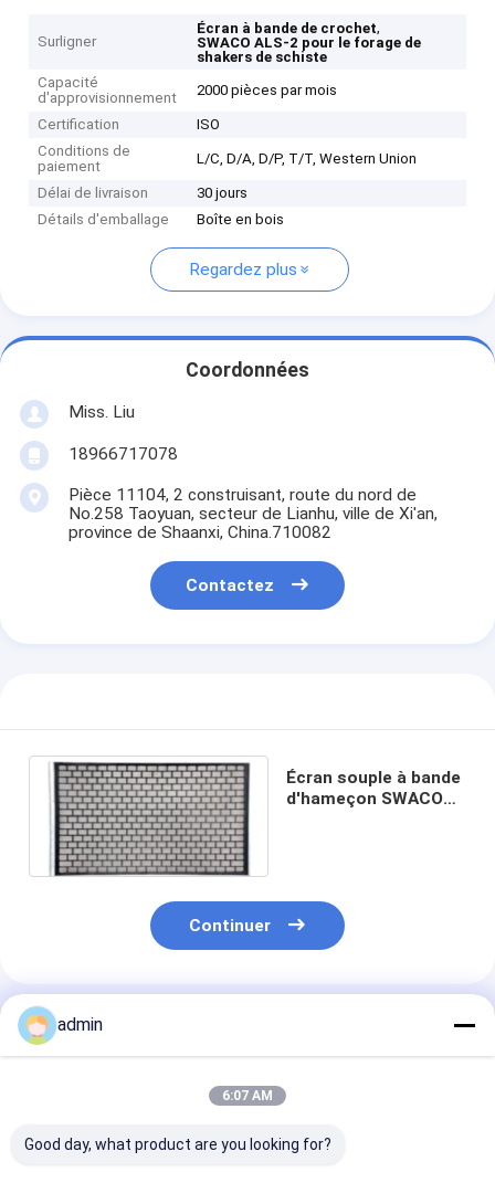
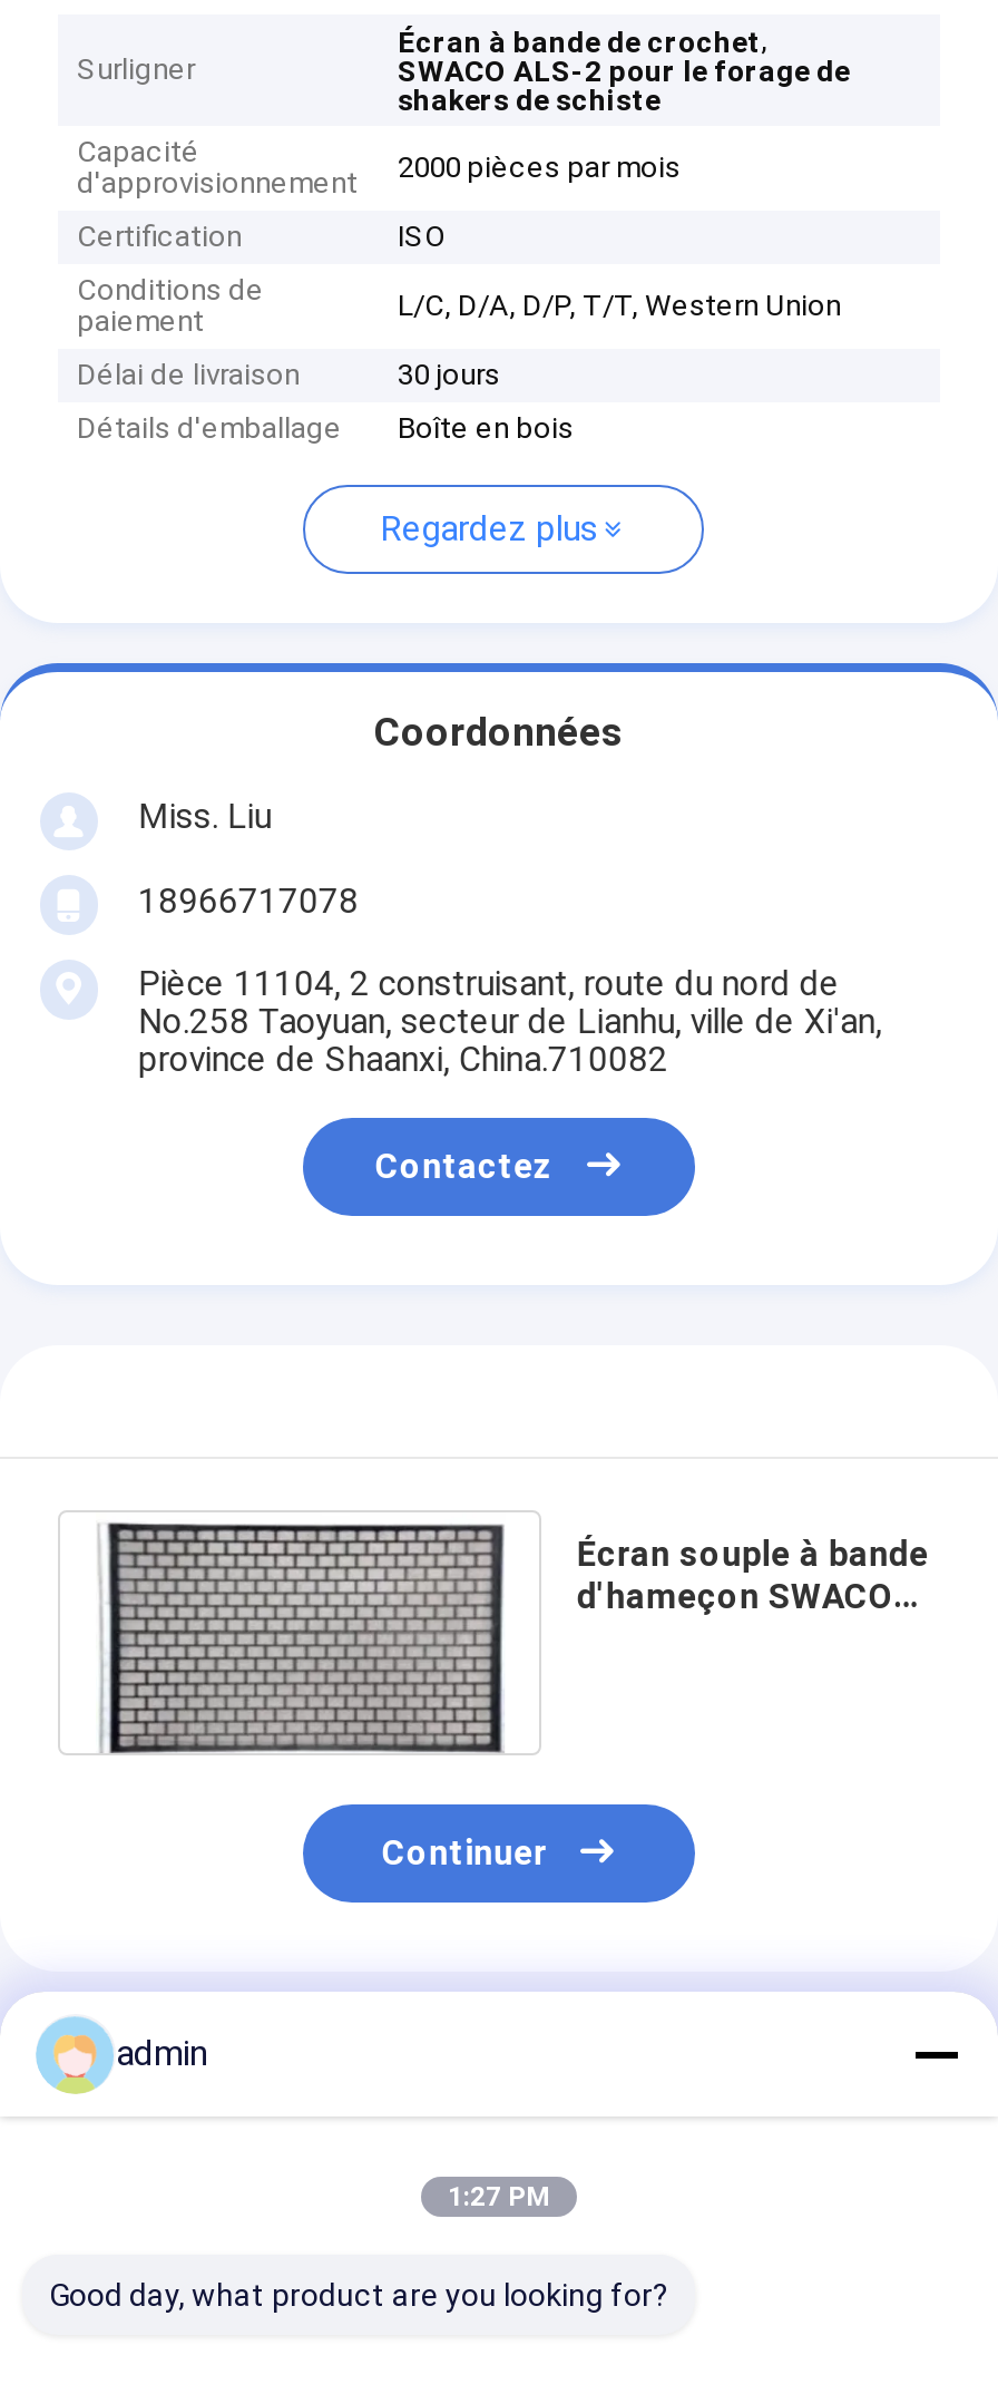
- 6:07 AM
+ 1:27 PM
